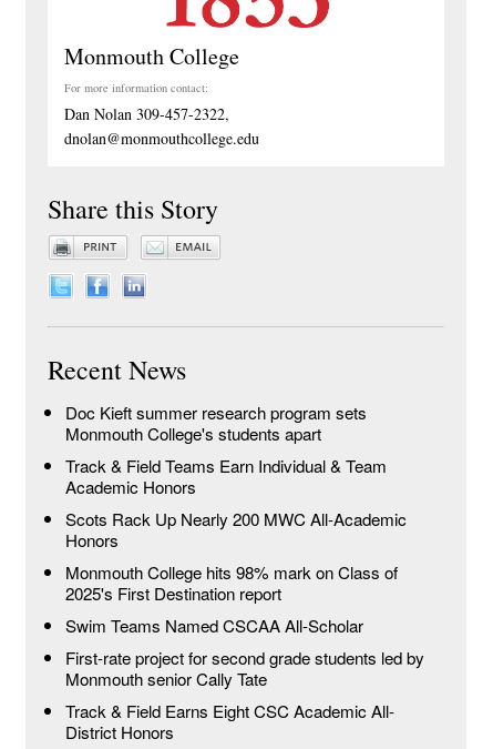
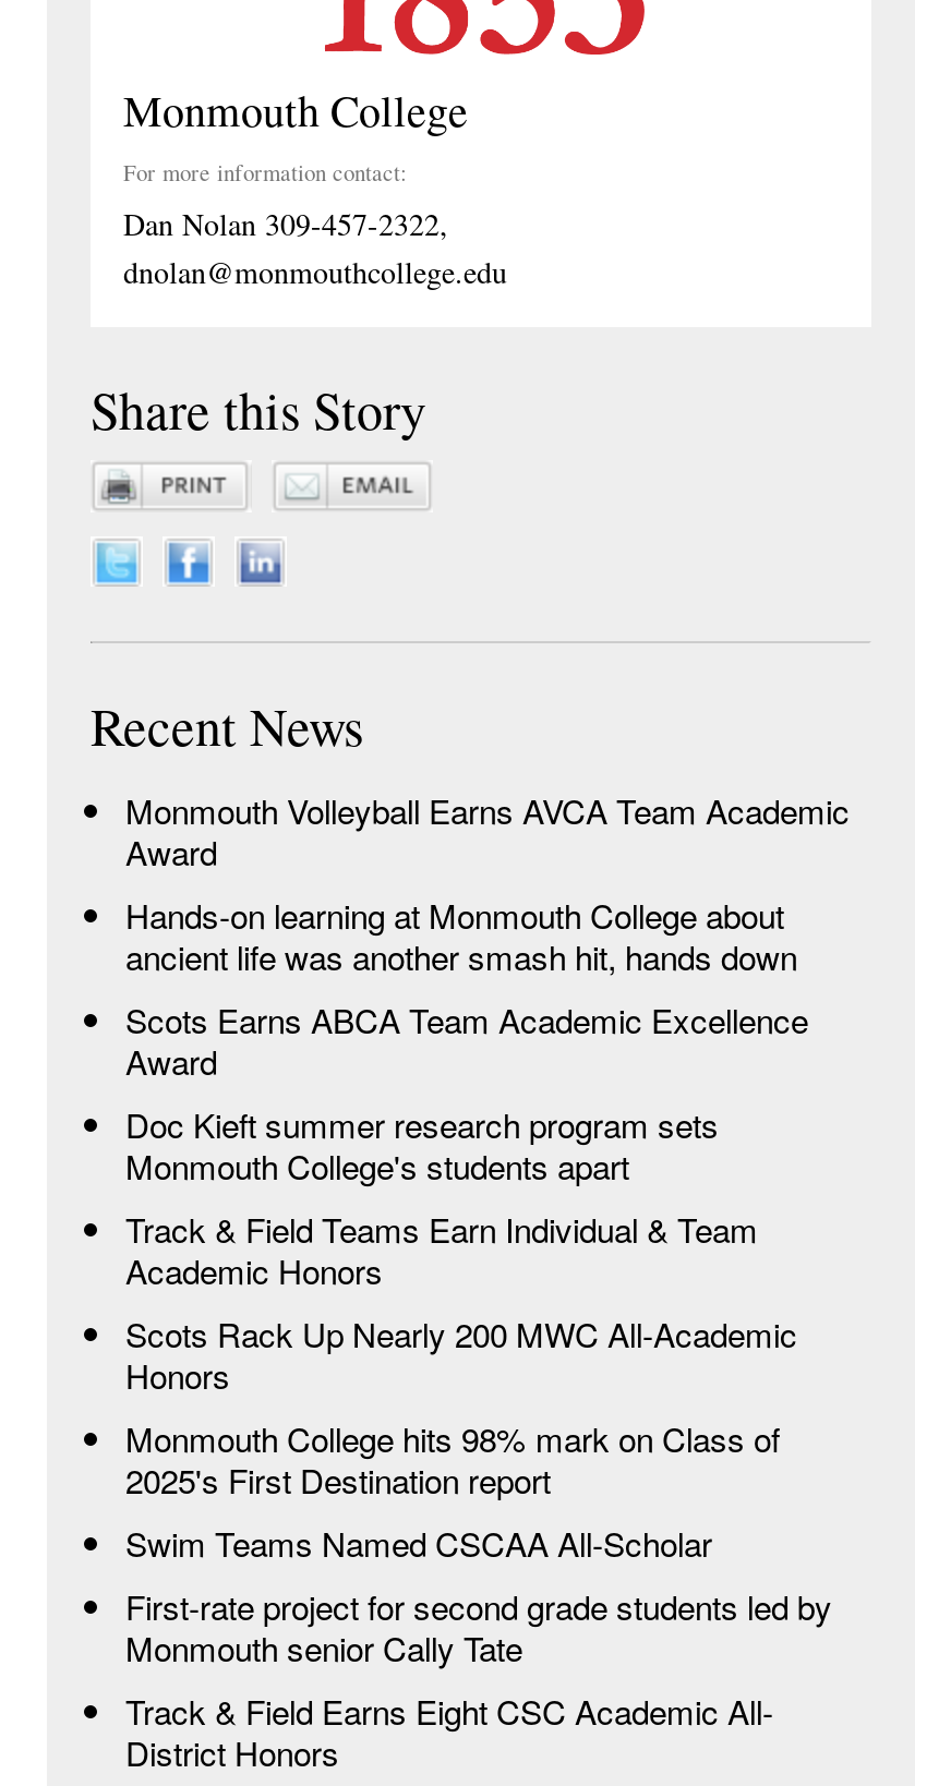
+ Monmouth Volleyball Earns AVCA Team Academic
+ Award
+ Hands-on learning at Monmouth College about
+ ancient life was another smash hit, hands down
+ Scots Earns ABCA Team Academic Excellence
+ Award
